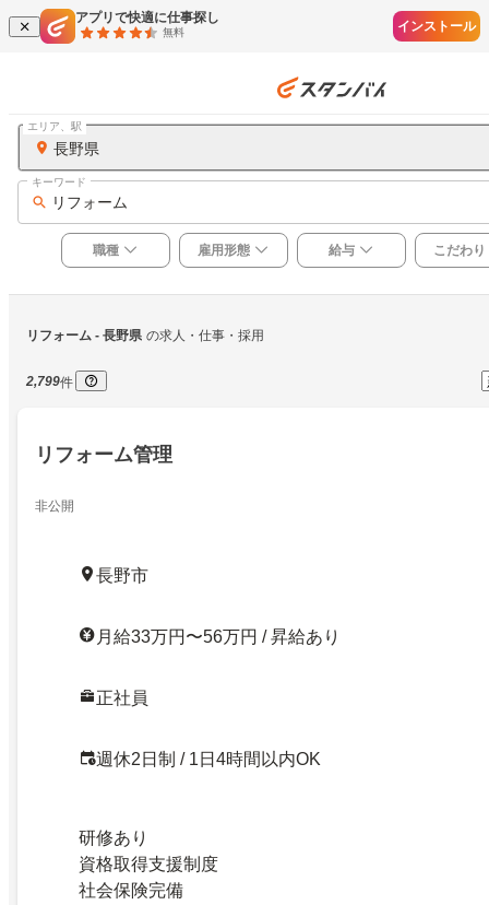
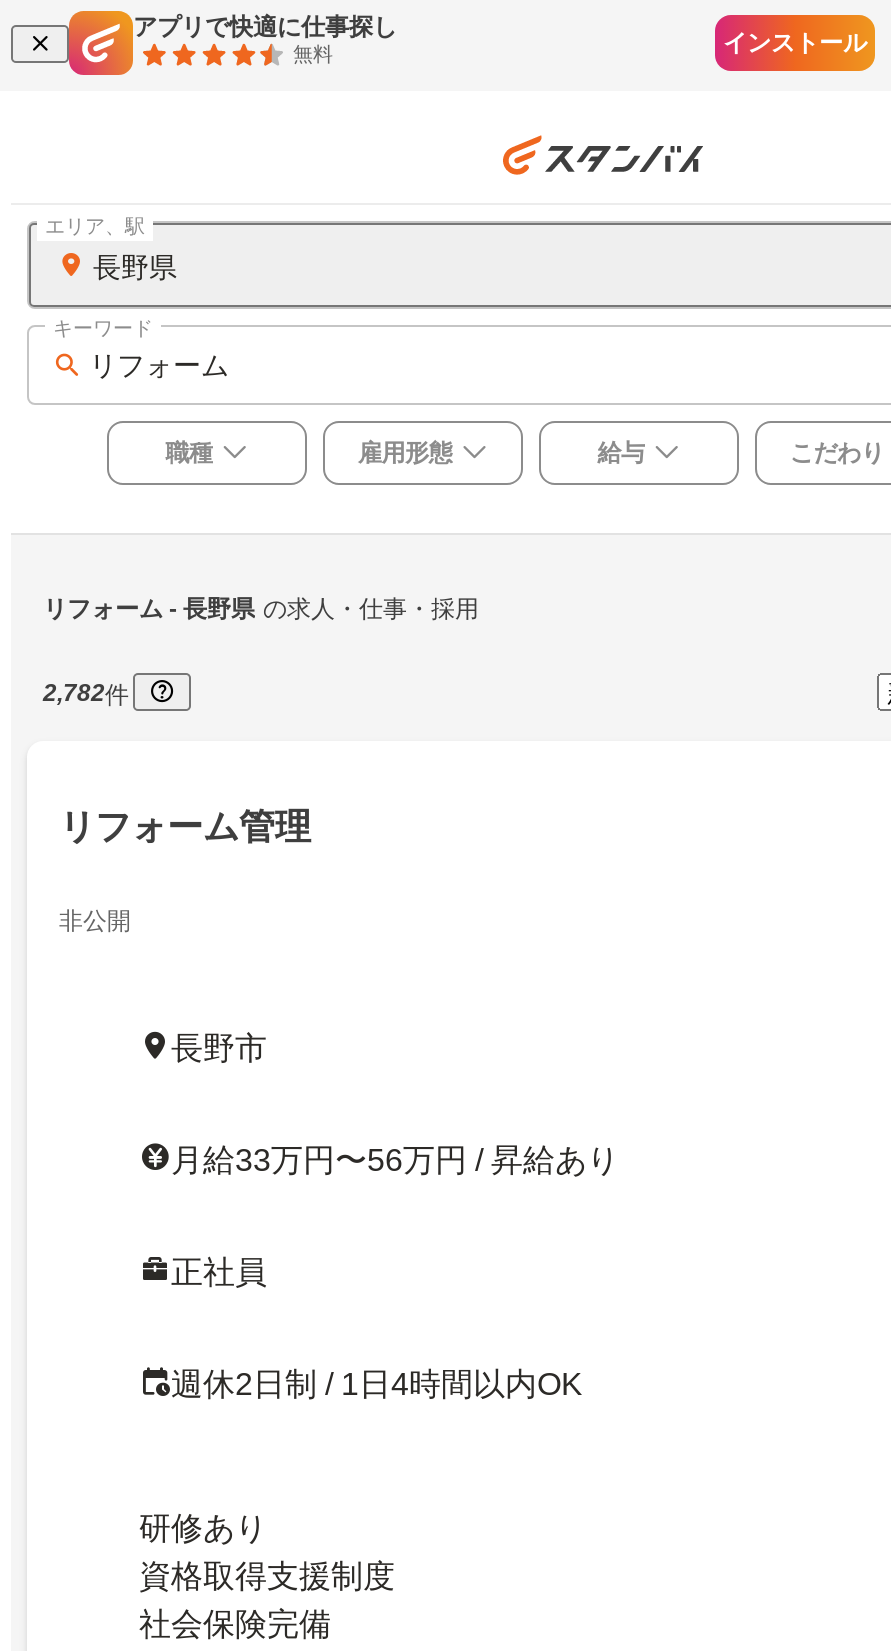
- 2,799件
+ 2,782件
